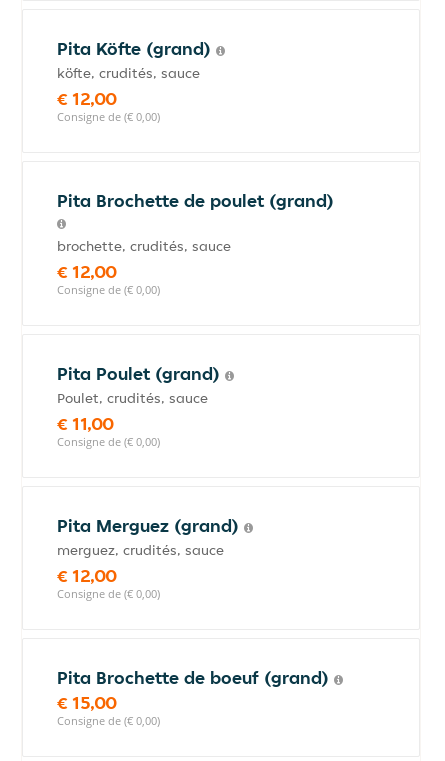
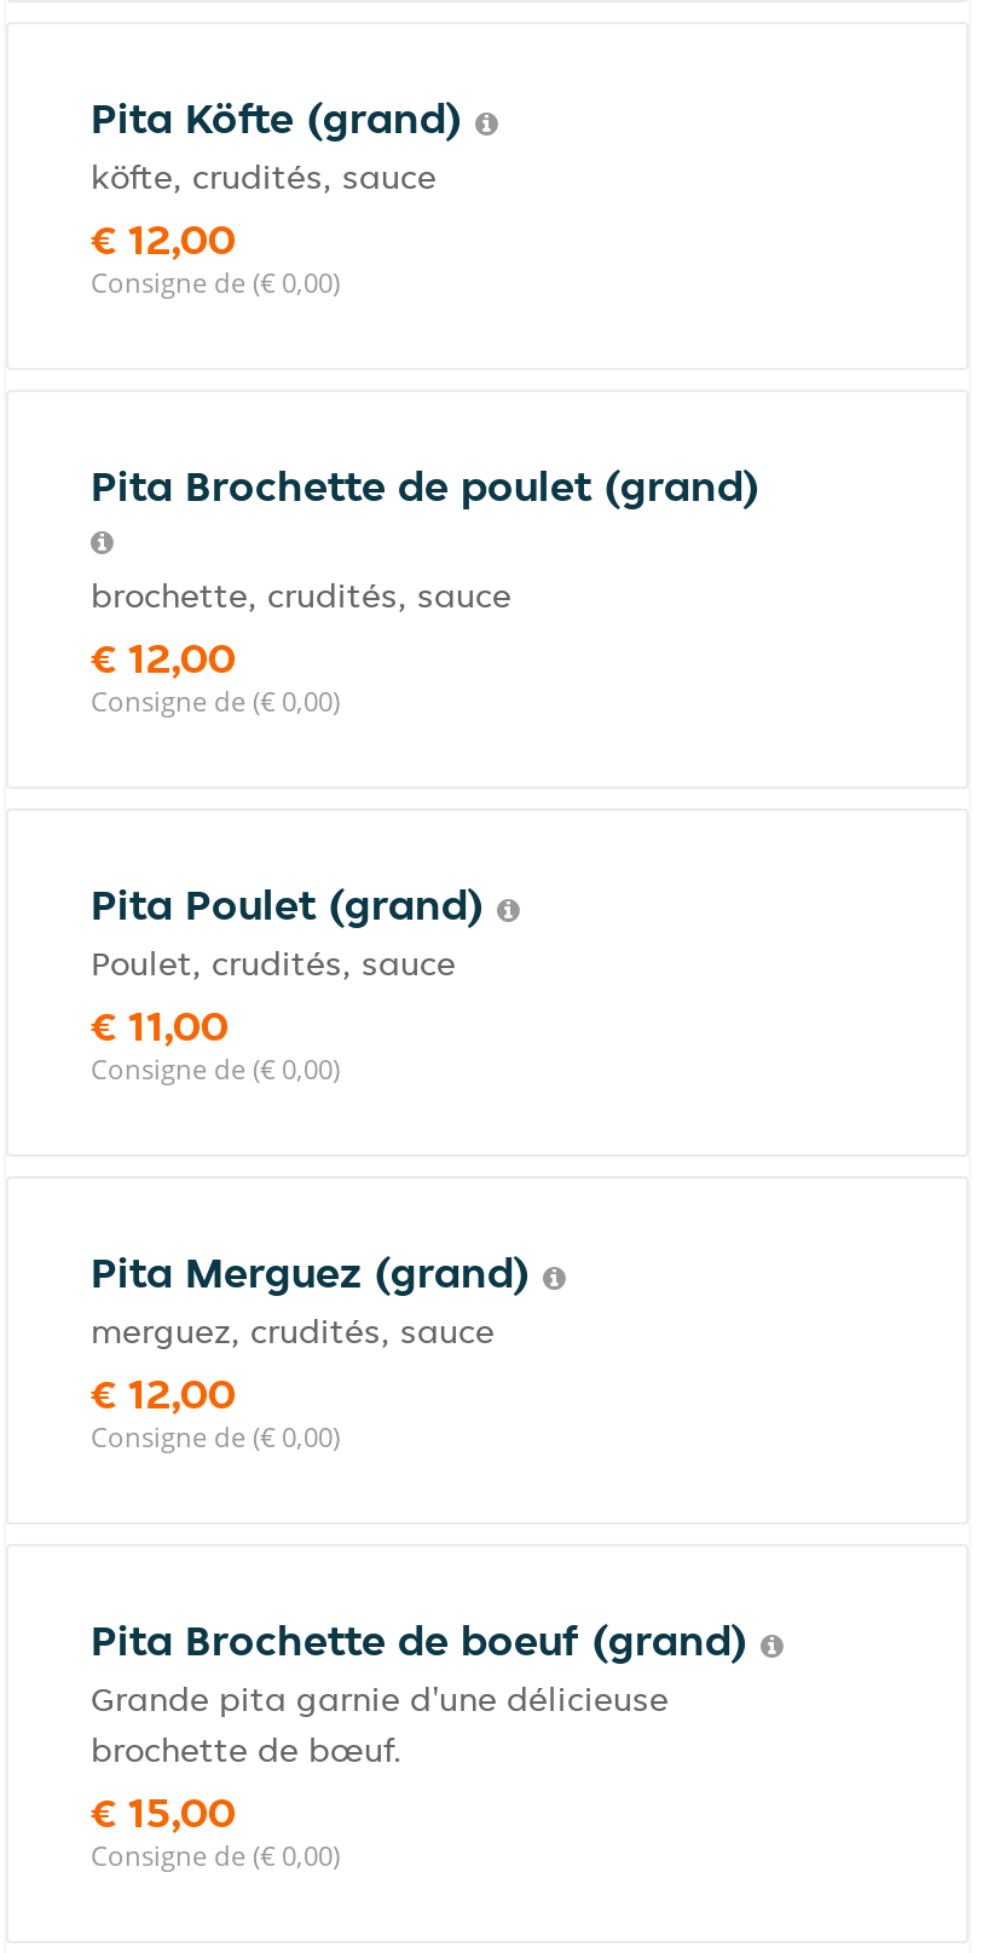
+ Grande pita garnie d'une délicieuse
+ brochette de bœuf.
